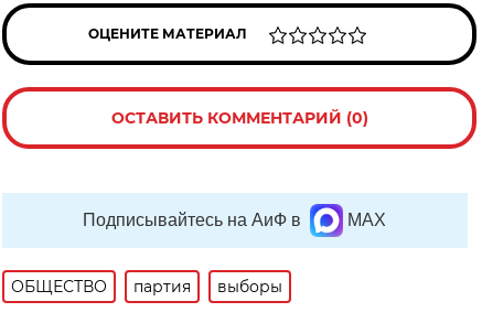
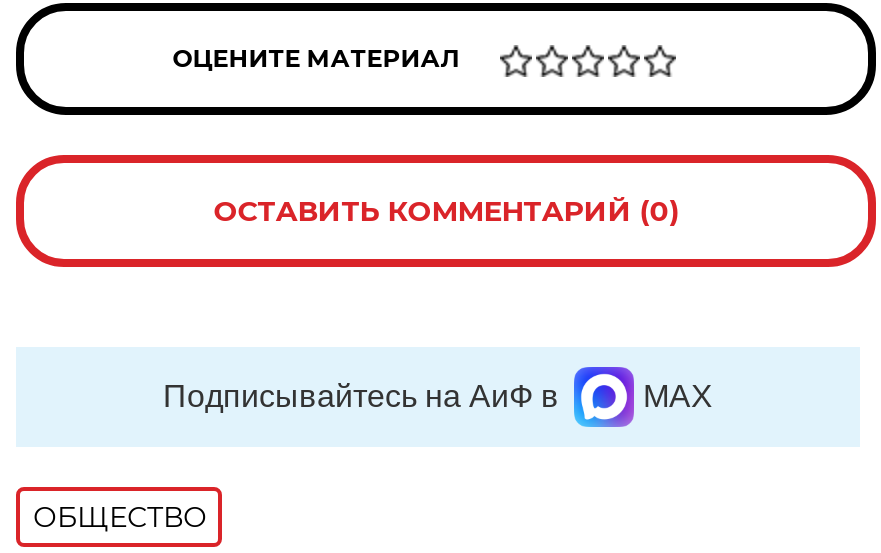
- партия
- выборы
